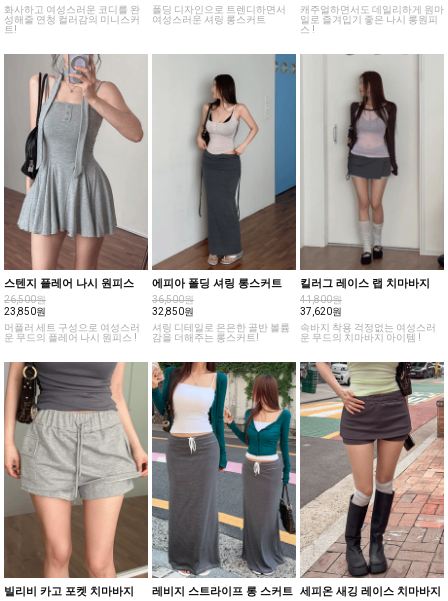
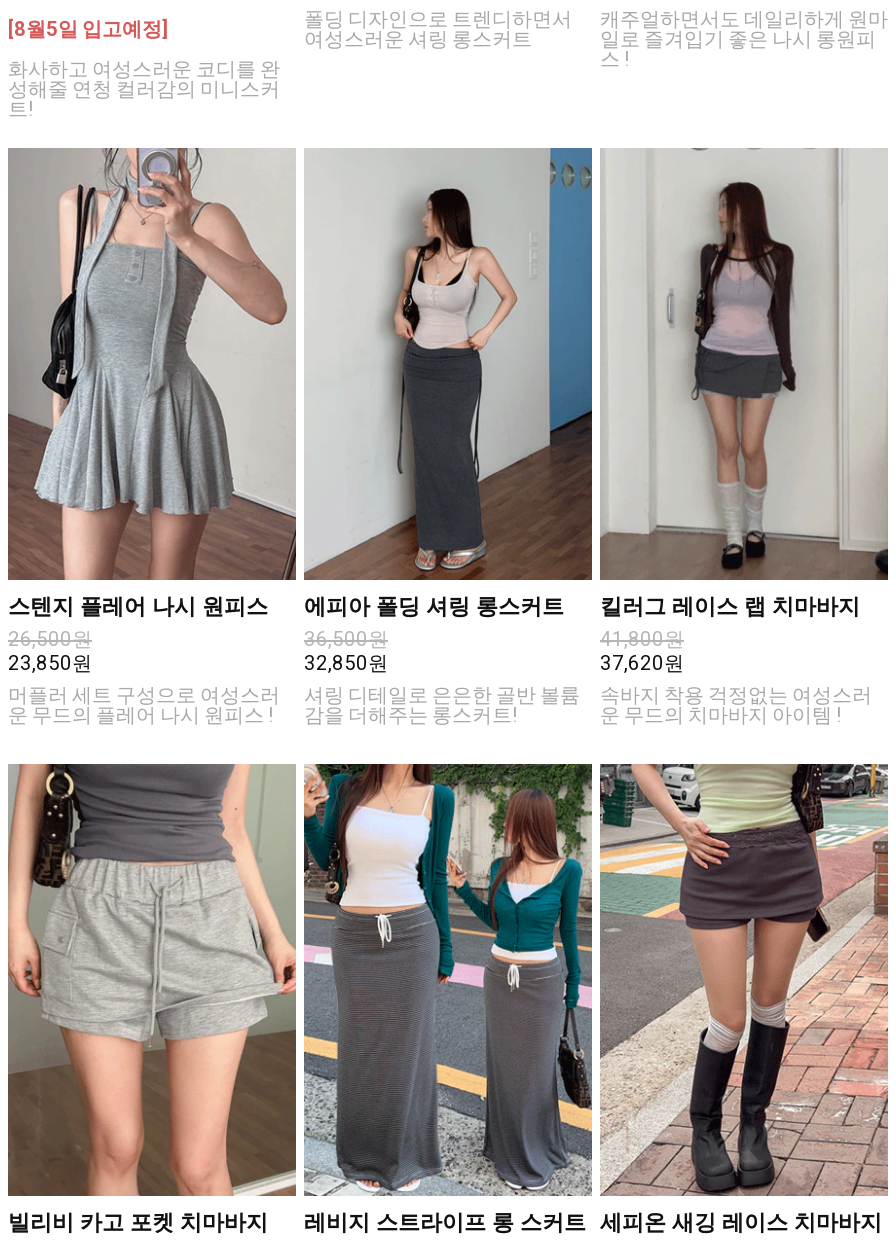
+ [8월5일 입고예정]
